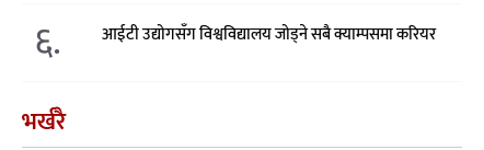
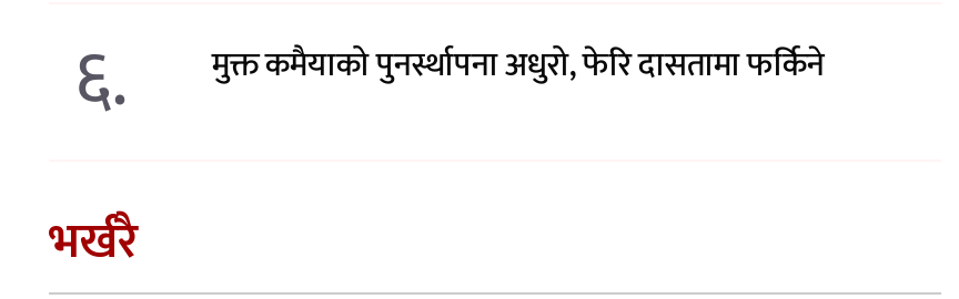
- आईटी उद्योगसँग विश्वविद्यालय जोड्ने सबै क्याम्पसमा करियर
+ मुक्त कमैयाको पुनर्स्थापना अधुरो, फेरि दासतामा फर्किने
